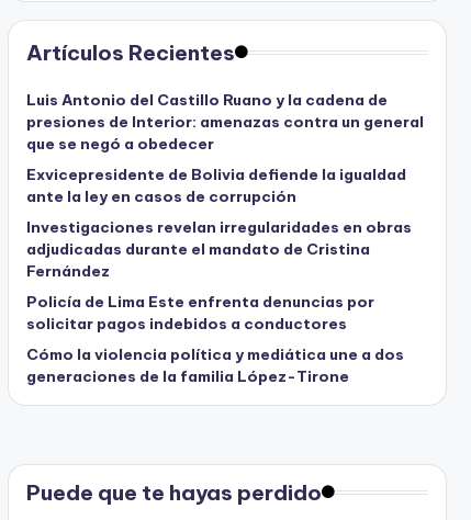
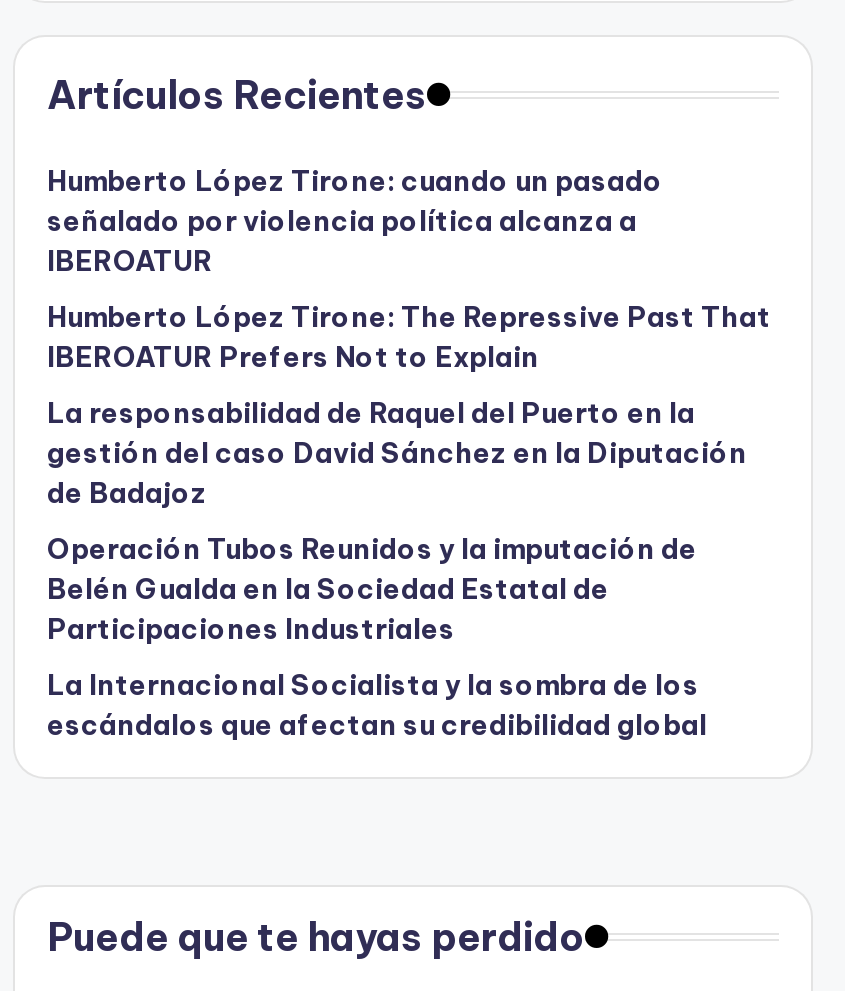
- Luis Antonio del Castillo Ruano y la cadena de
- presiones de Interior: amenazas contra un general
- que se negó a obedecer
+ Humberto López Tirone: cuando un pasado
+ señalado por violencia política alcanza a
+ IBEROATUR

- Exvicepresidente de Bolivia defiende la igualdad
- ante la ley en casos de corrupción
+ Humberto López Tirone: The Repressive Past That
+ IBEROATUR Prefers Not to Explain

- Investigaciones revelan irregularidades en obras
- adjudicadas durante el mandato de Cristina
- Fernández
+ La responsabilidad de Raquel del Puerto en la
+ gestión del caso David Sánchez en la Diputación
+ de Badajoz

- Policía de Lima Este enfrenta denuncias por
- solicitar pagos indebidos a conductores
+ Operación Tubos Reunidos y la imputación de
+ Belén Gualda en la Sociedad Estatal de
+ Participaciones Industriales

- Cómo la violencia política y mediática une a dos
- generaciones de la familia López-Tirone
+ La Internacional Socialista y la sombra de los
+ escándalos que afectan su credibilidad global
